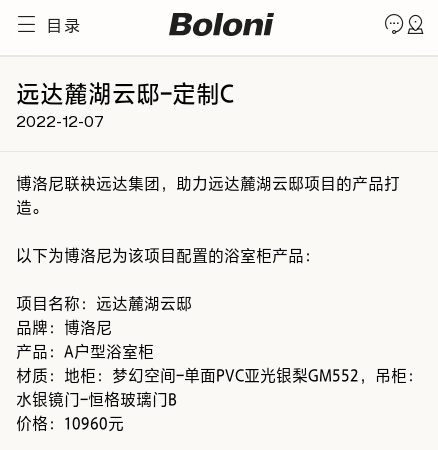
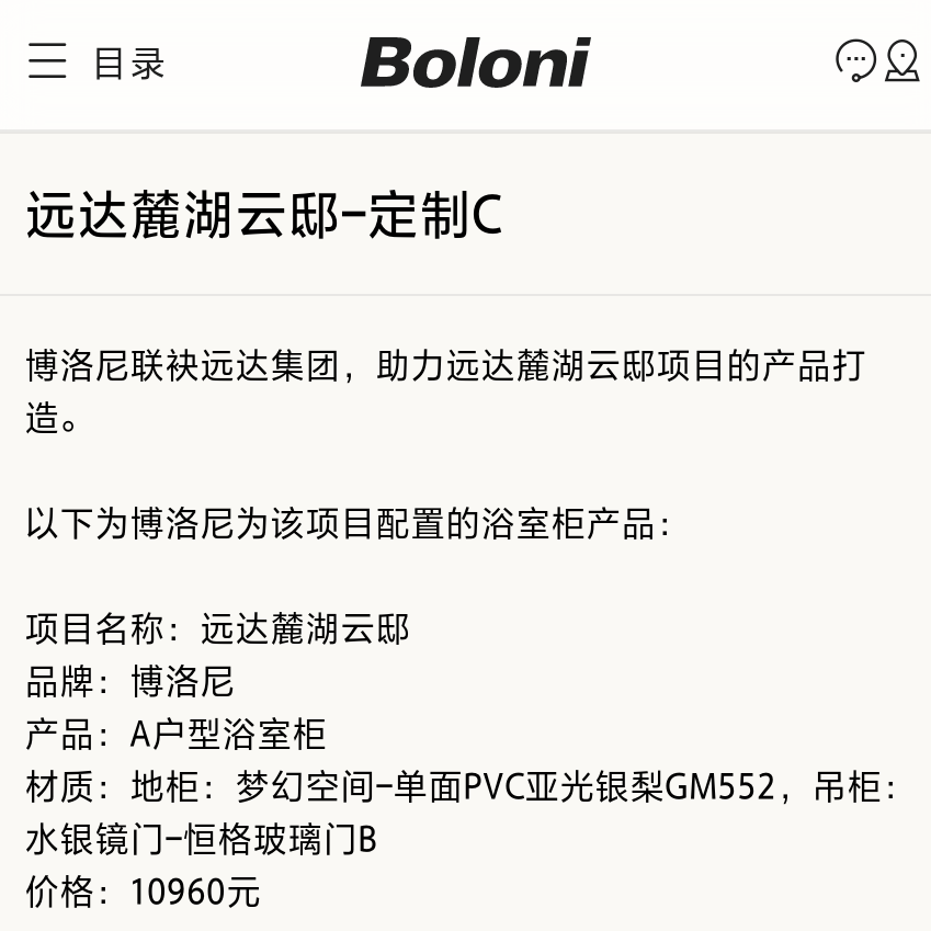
- 2022-12-07
